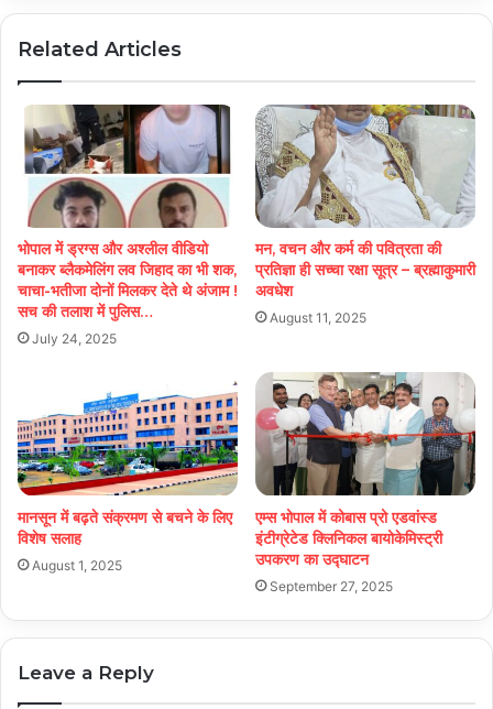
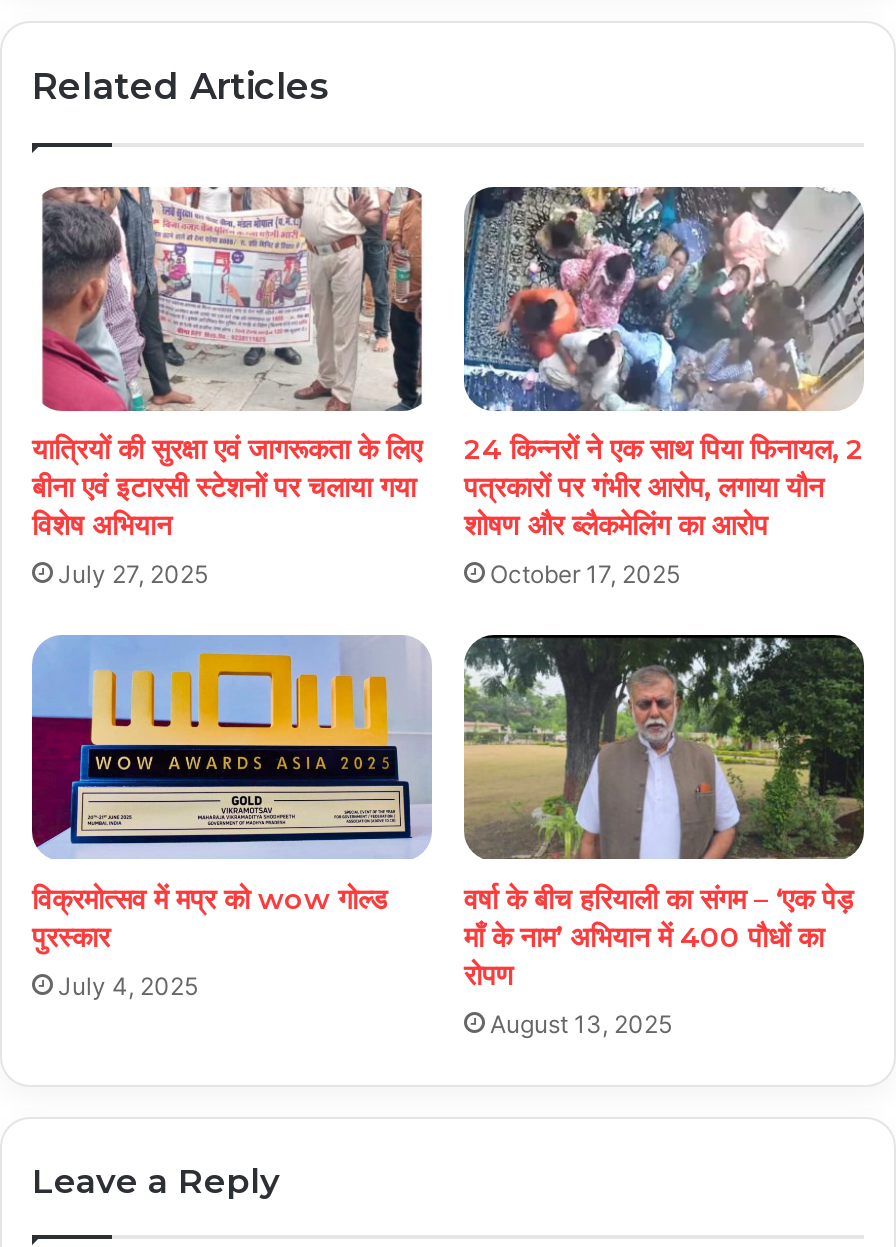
- [image]
- भोपाल में ड्रग्स और अश्लील वीडियो
- बनाकर ब्लैकमेलिंग लव जिहाद का भी शक,
- चाचा-भतीजा दोनों मिलकर देते थे अंजाम !
- सच की तलाश में पुलिस…
- July 24, 2025
+ [image]
+ यात्रियों की सुरक्षा एवं जागरूकता के लिए
+ बीना एवं इटारसी स्टेशनों पर चलाया गया
+ विशेष अभियान
+ July 27, 2025

- [image]
- मन, वचन और कर्म की पवित्रता की
- प्रतिज्ञा ही सच्चा रक्षा सूत्र – ब्रह्माकुमारी
- अवधेश
- August 11, 2025
+ [image]
+ 24 किन्नरों ने एक साथ पिया फिनायल, 2
+ पत्रकारों पर गंभीर आरोप, लगाया यौन
+ शोषण और ब्लैकमेलिंग का आरोप
+ October 17, 2025

- [image]
- मानसून में बढ़ते संक्रमण से बचने के लिए
- विशेष सलाह
- August 1, 2025
+ [image]
+ विक्रमोत्सव में मप्र को wow गोल्ड
+ पुरस्कार
+ July 4, 2025

- [image]
- एम्स भोपाल में कोबास प्रो एडवांस्ड
- इंटीग्रेटेड क्लिनिकल बायोकेमिस्ट्री
- उपकरण का उद्घाटन
- September 27, 2025
+ [image]
+ वर्षा के बीच हरियाली का संगम – ‘एक पेड़
+ माँ के नाम’ अभियान में 400 पौधों का
+ रोपण
+ August 13, 2025
